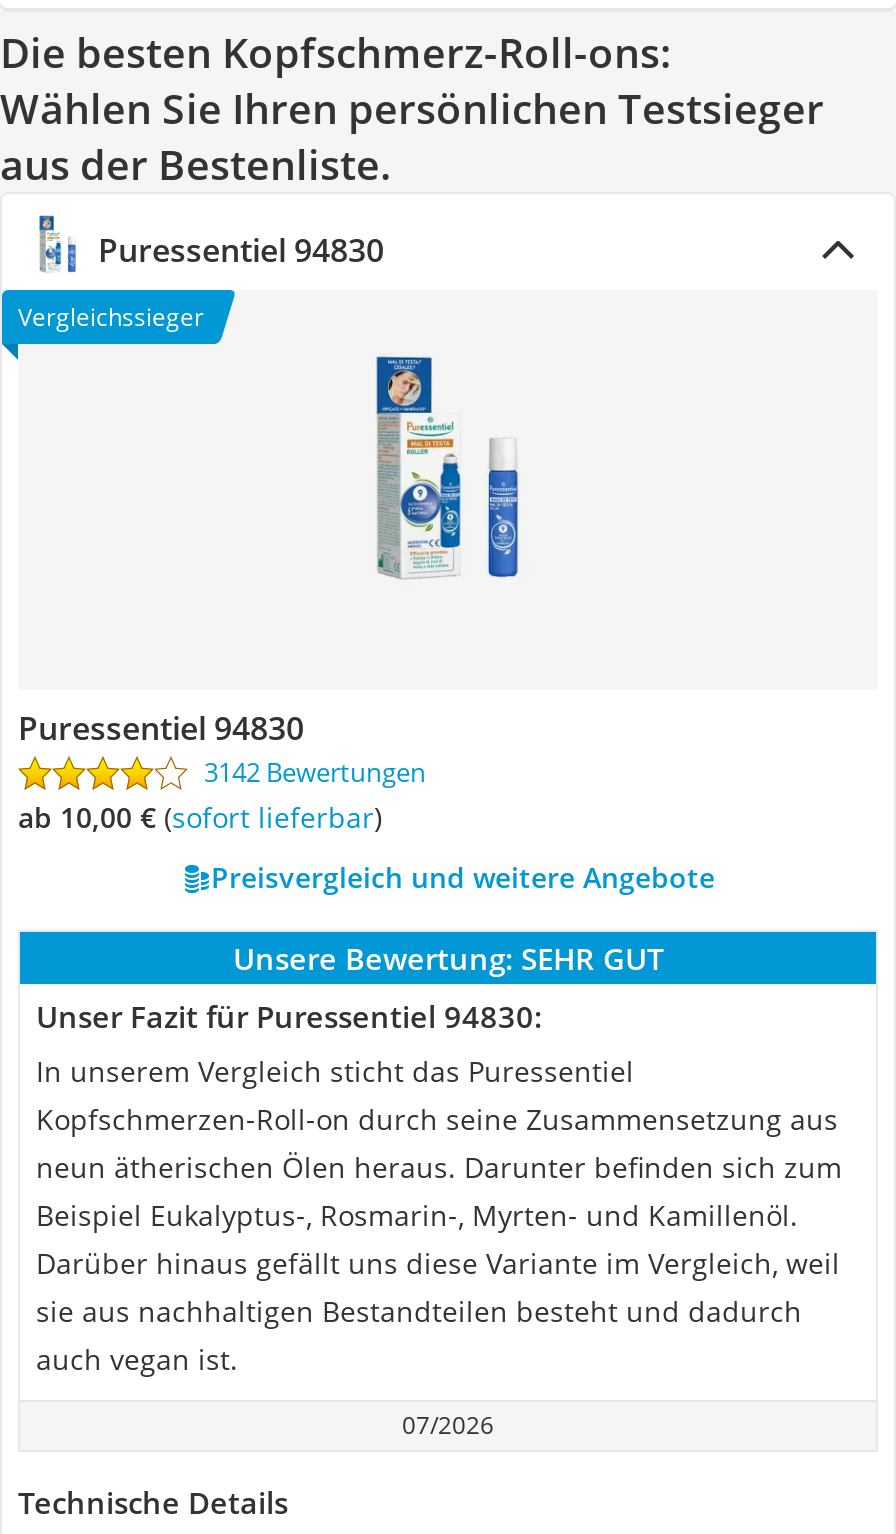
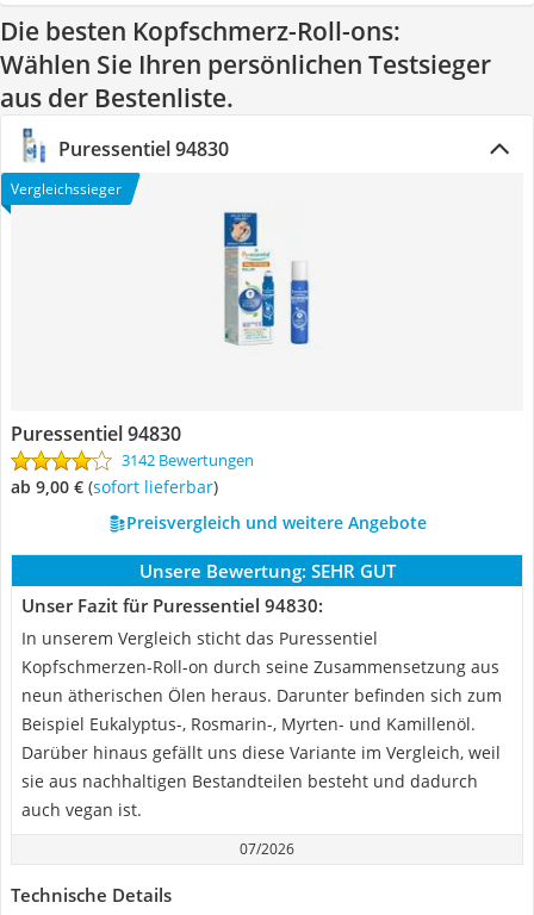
- ab 10,00 €( Sofort lieferbar)
+ ab 9,00 €( Sofort lieferbar)
